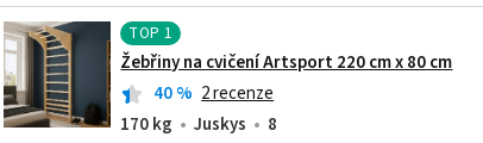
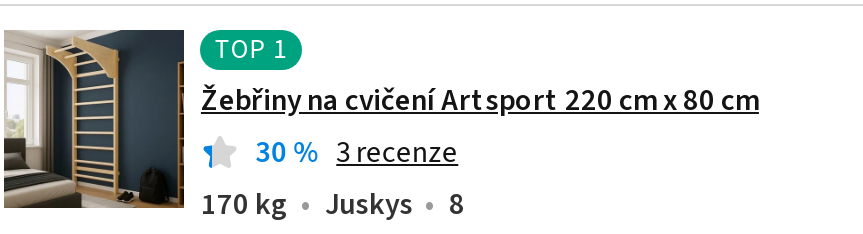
- 40% 2 recenze
+ 30% 3 recenze
